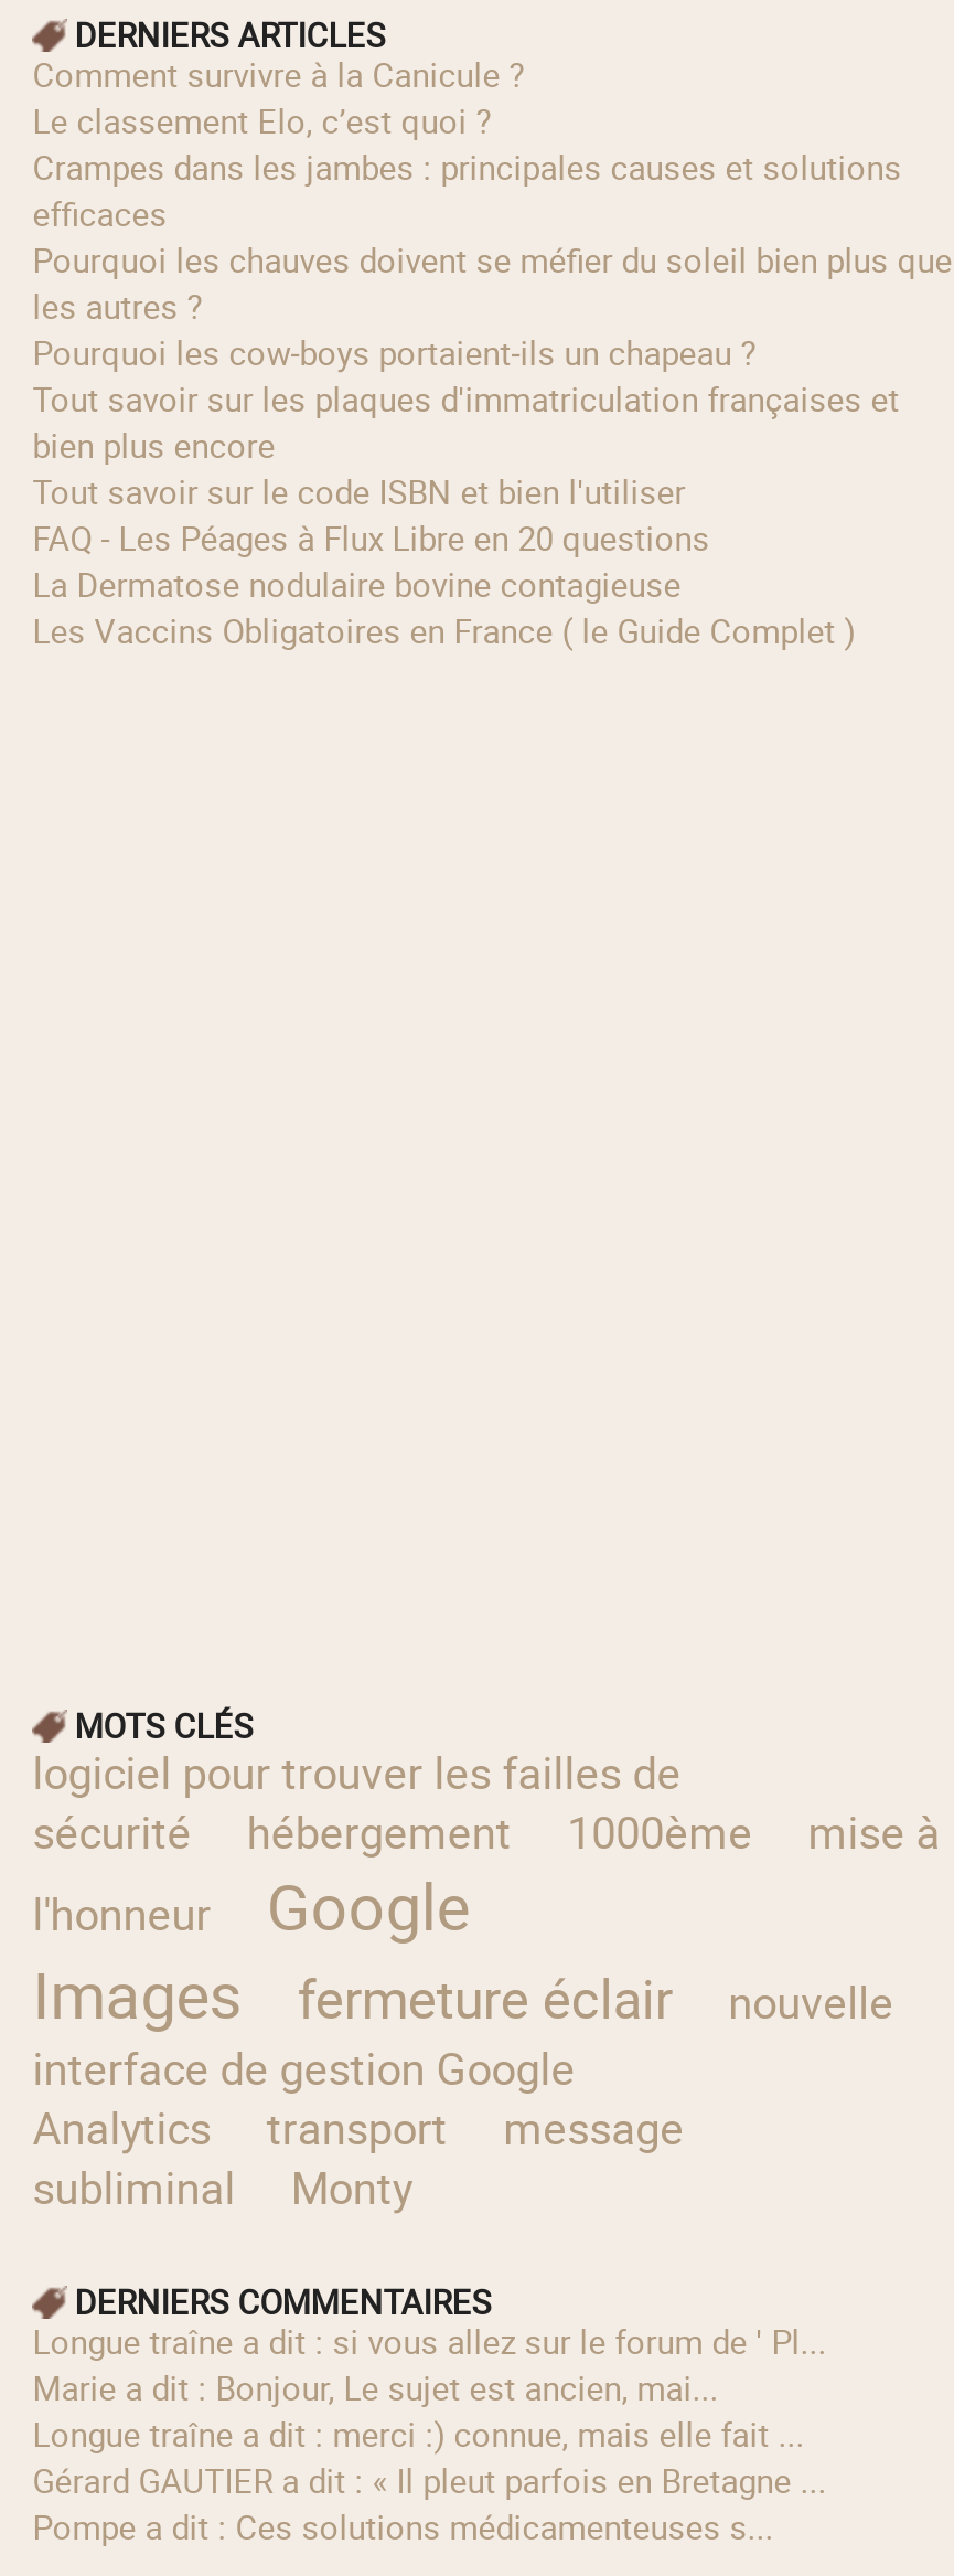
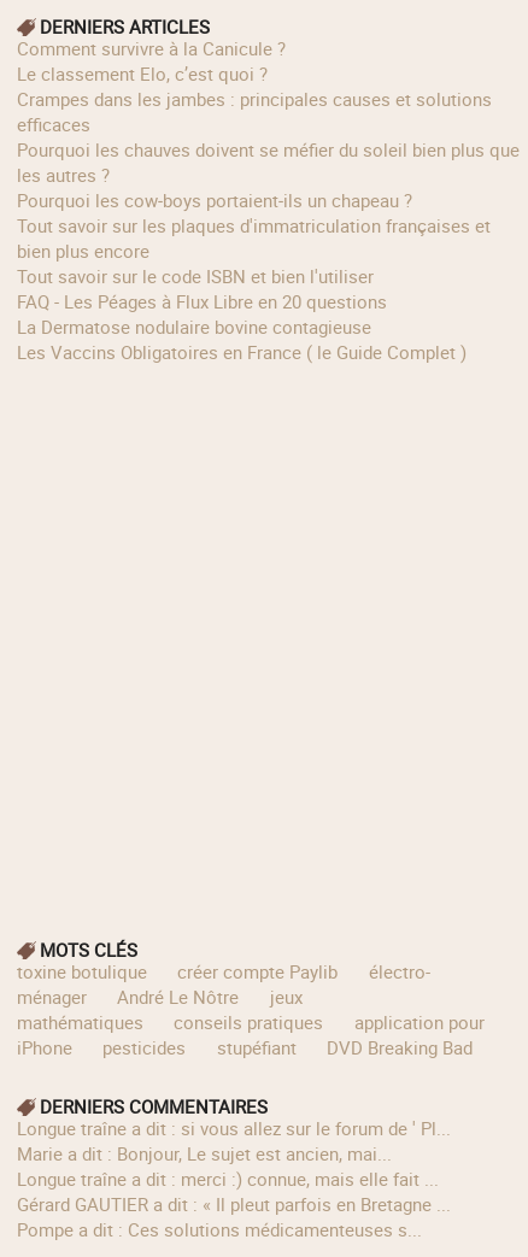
- logiciel pour trouver les failles de
- sécurité
- hébergement
- 1000ème
- mise à
- l'honneur
- Google
- Images
- fermeture éclair
- nouvelle
- interface de gestion Google
- Analytics
- transport
- message
- subliminal
- Monty
+ toxine botulique
+ créer compte Paylib
+ électro-
+ ménager
+ André Le Nôtre
+ jeux
+ mathématiques
+ conseils pratiques
+ application pour
+ iPhone
+ pesticides
+ stupéfiant
+ DVD Breaking Bad
